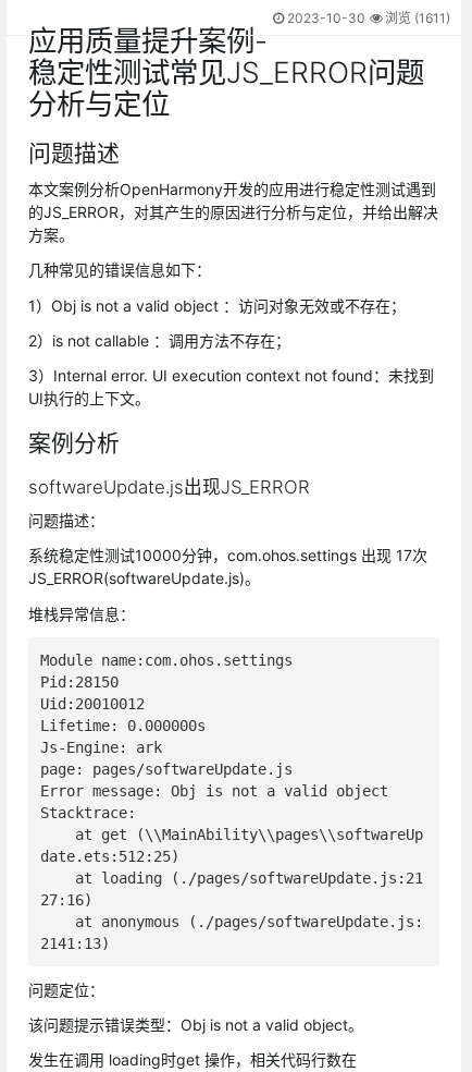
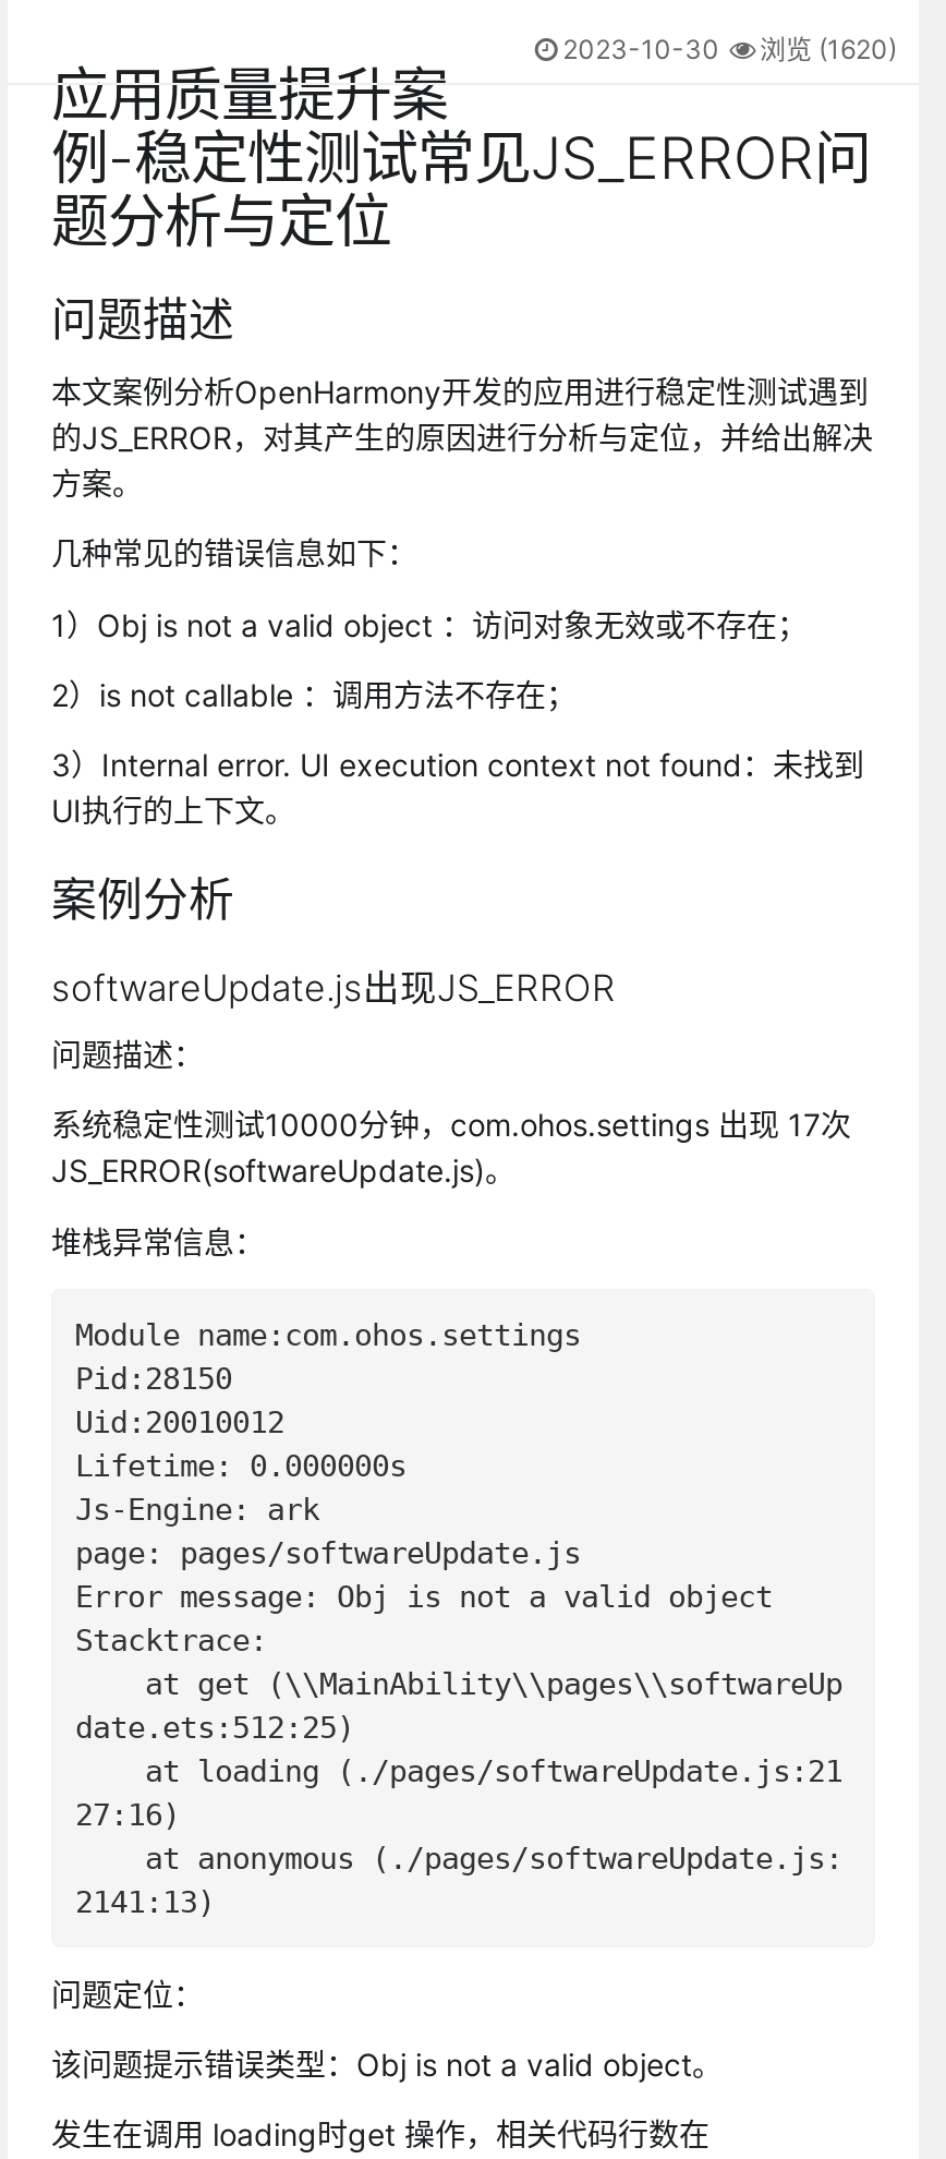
- 浏览 (1611)
- 应用质量提升案例-
- 稳定性测试常见JS_ERROR问题
- 分析与定位
+ 浏览 (1620)
+ 应用质量提升案
+ 例-稳定性测试常见JS_ERROR问
+ 题分析与定位
